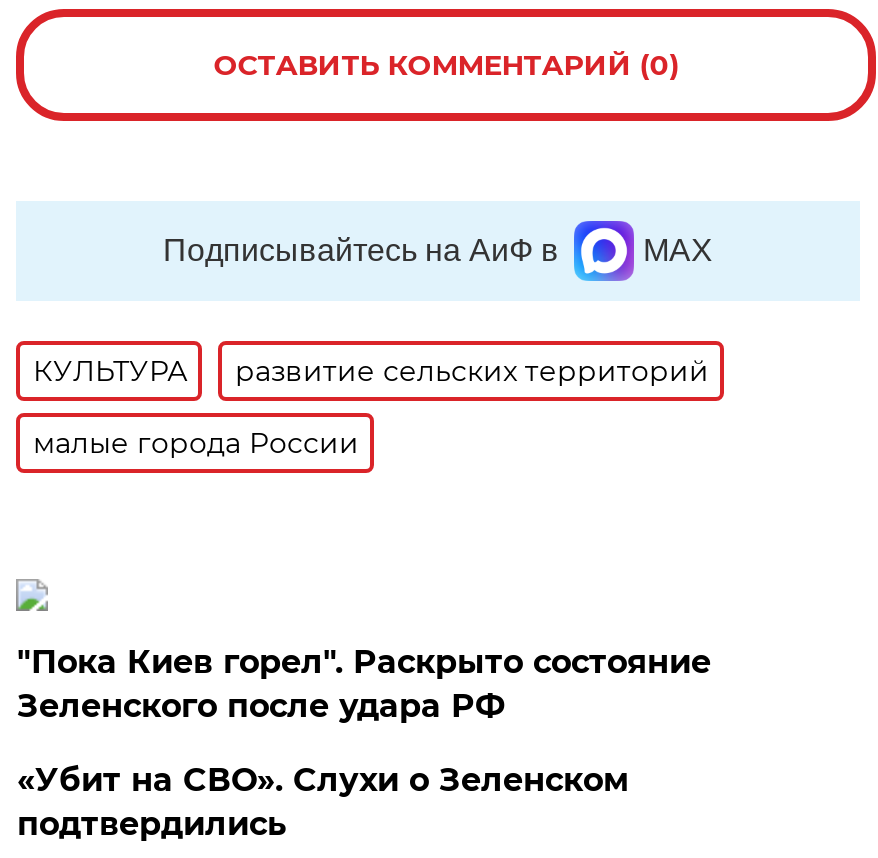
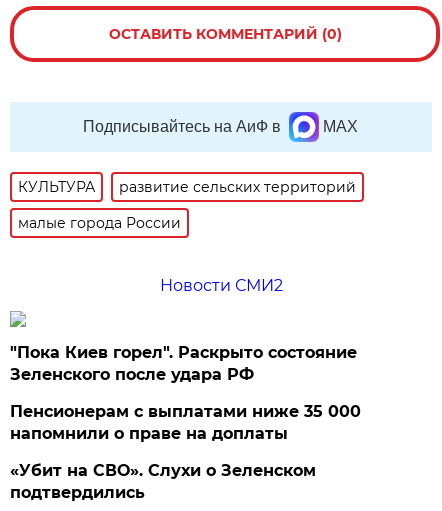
+ Новости СМИ2

+ Пенсионерам с выплатами ниже 35 000
+ напомнили о праве на доплаты
